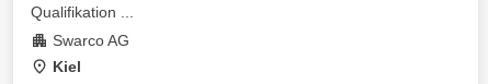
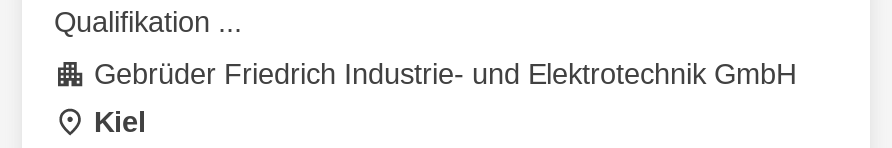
- Swarco AG
+ Gebrüder Friedrich Industrie- und Elektrotechnik GmbH
